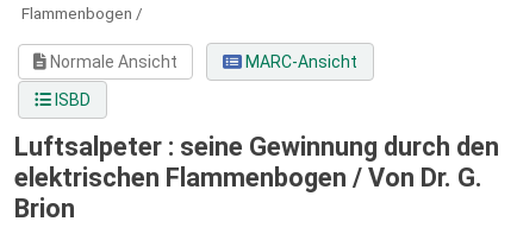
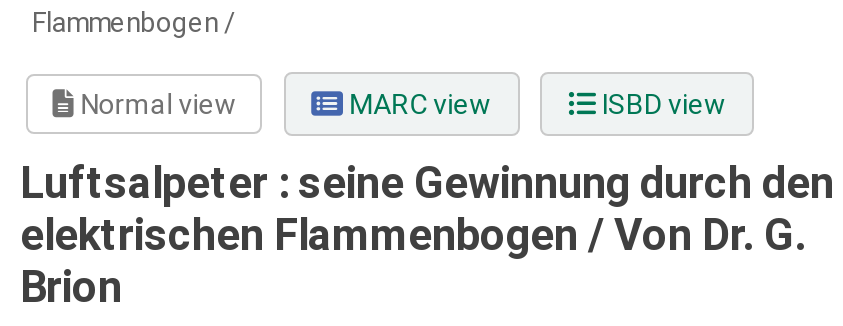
- Normale Ansicht
- MARC-Ansicht
- ISBD
+ Normal view
+ MARC view
+ ISBD view
